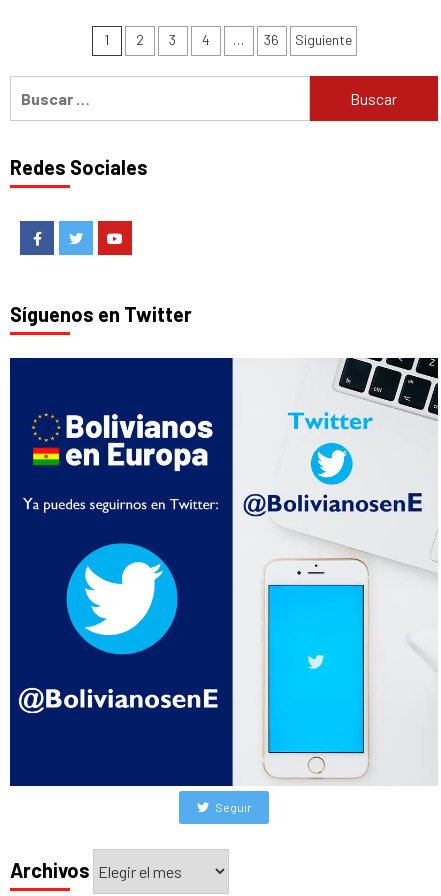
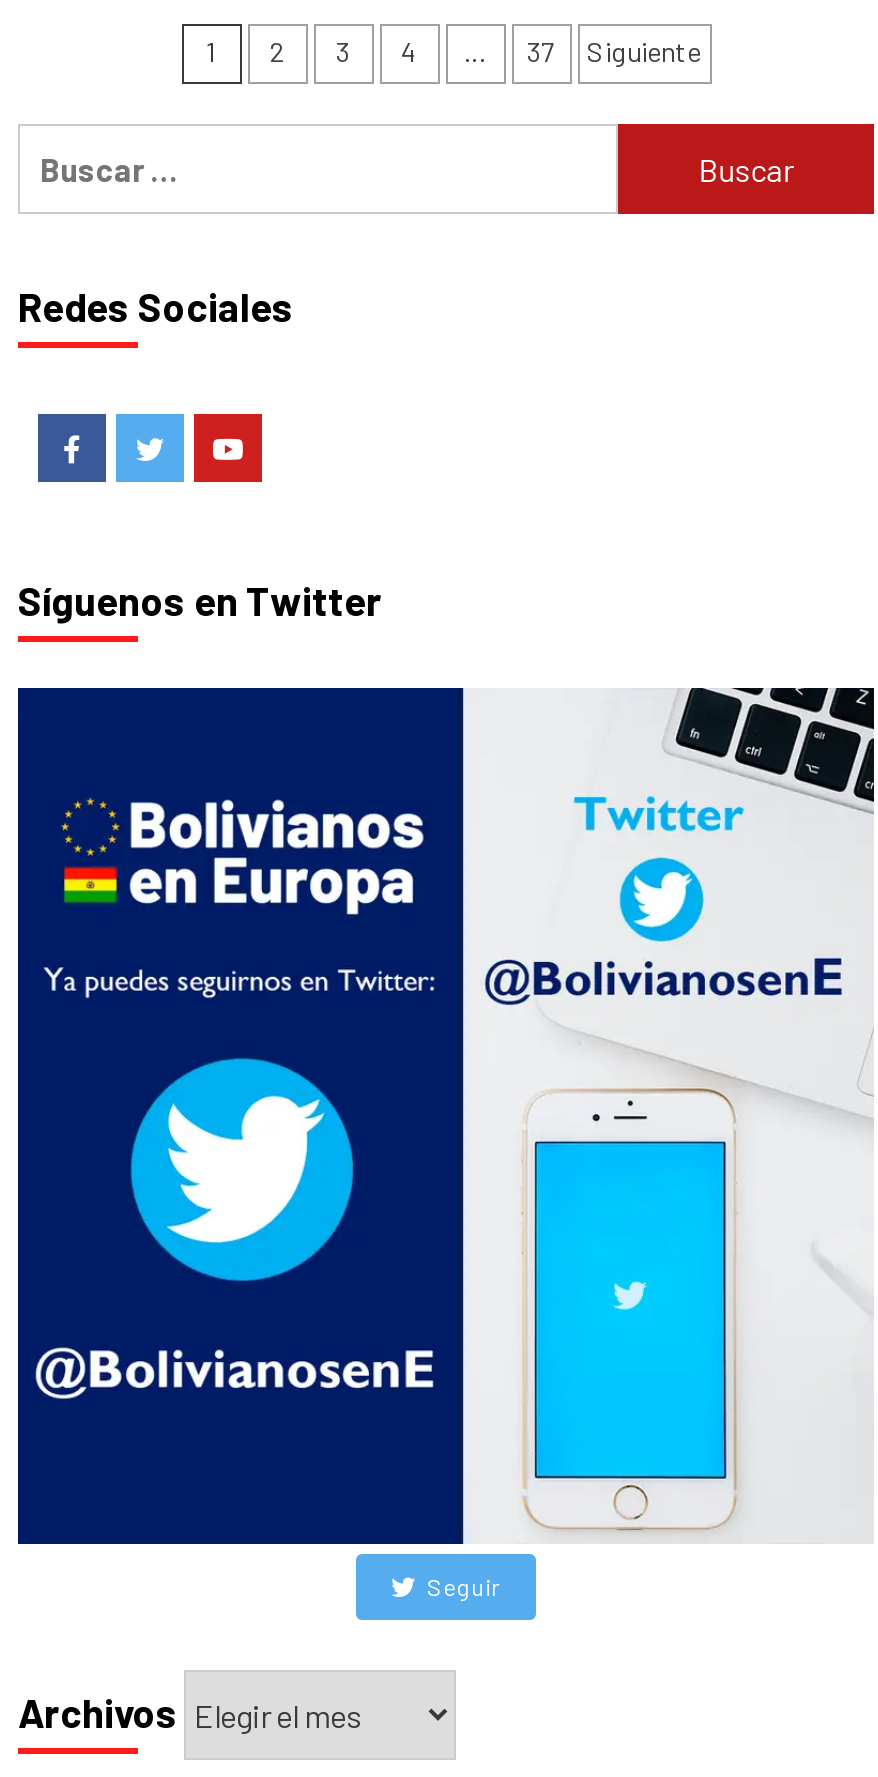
- 36
+ 37
